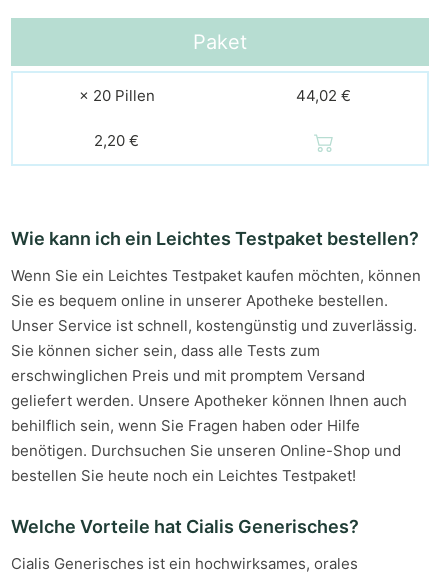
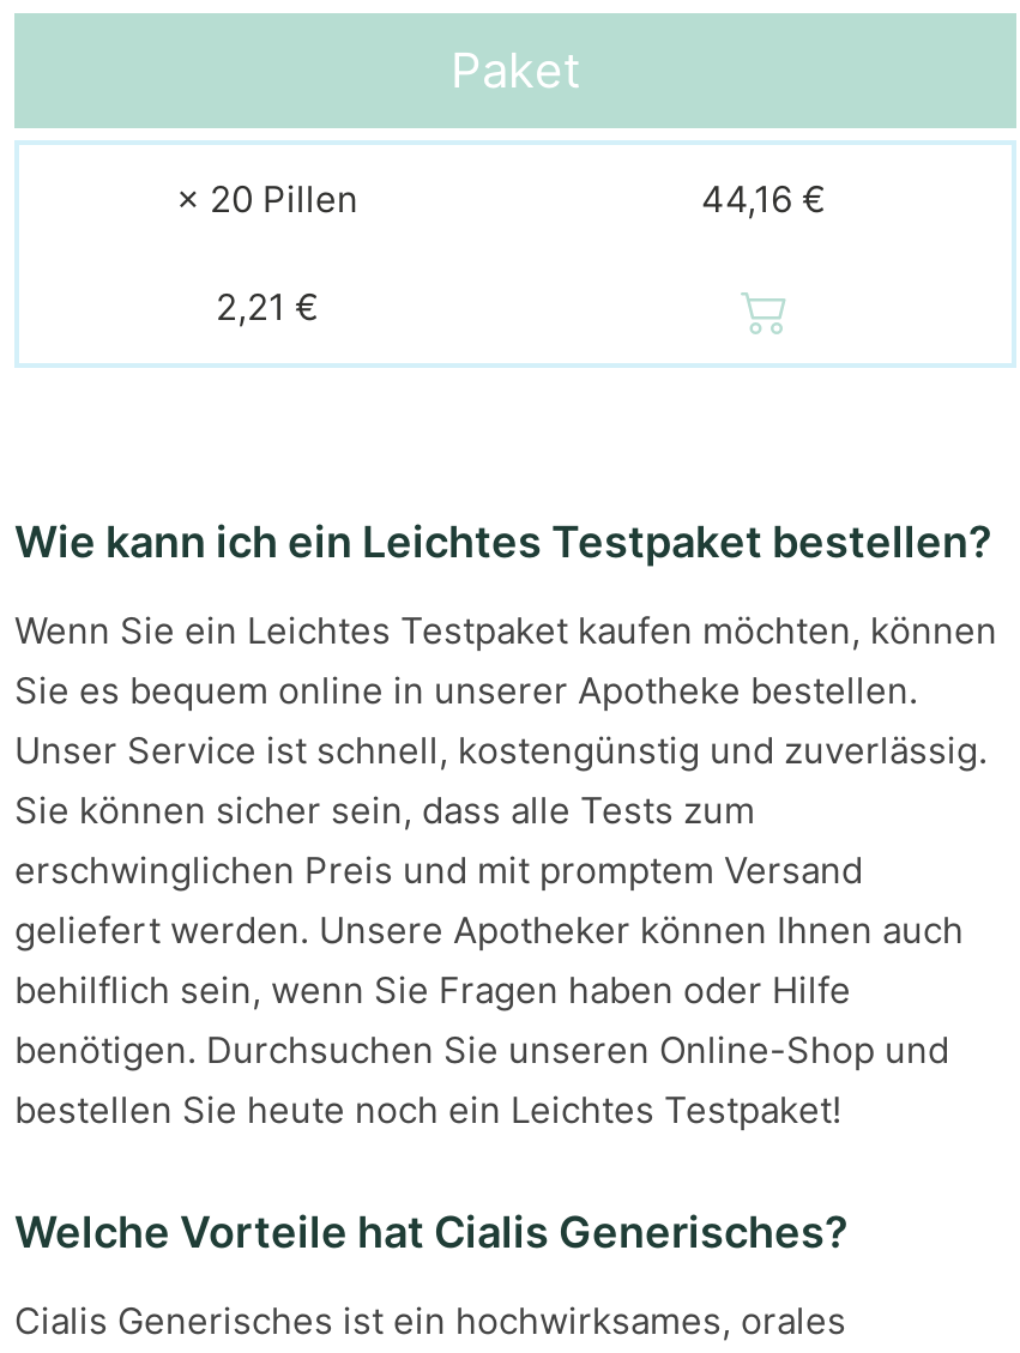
- 44,02 €
+ 44,16 €

- 2,20 €
+ 2,21 €
